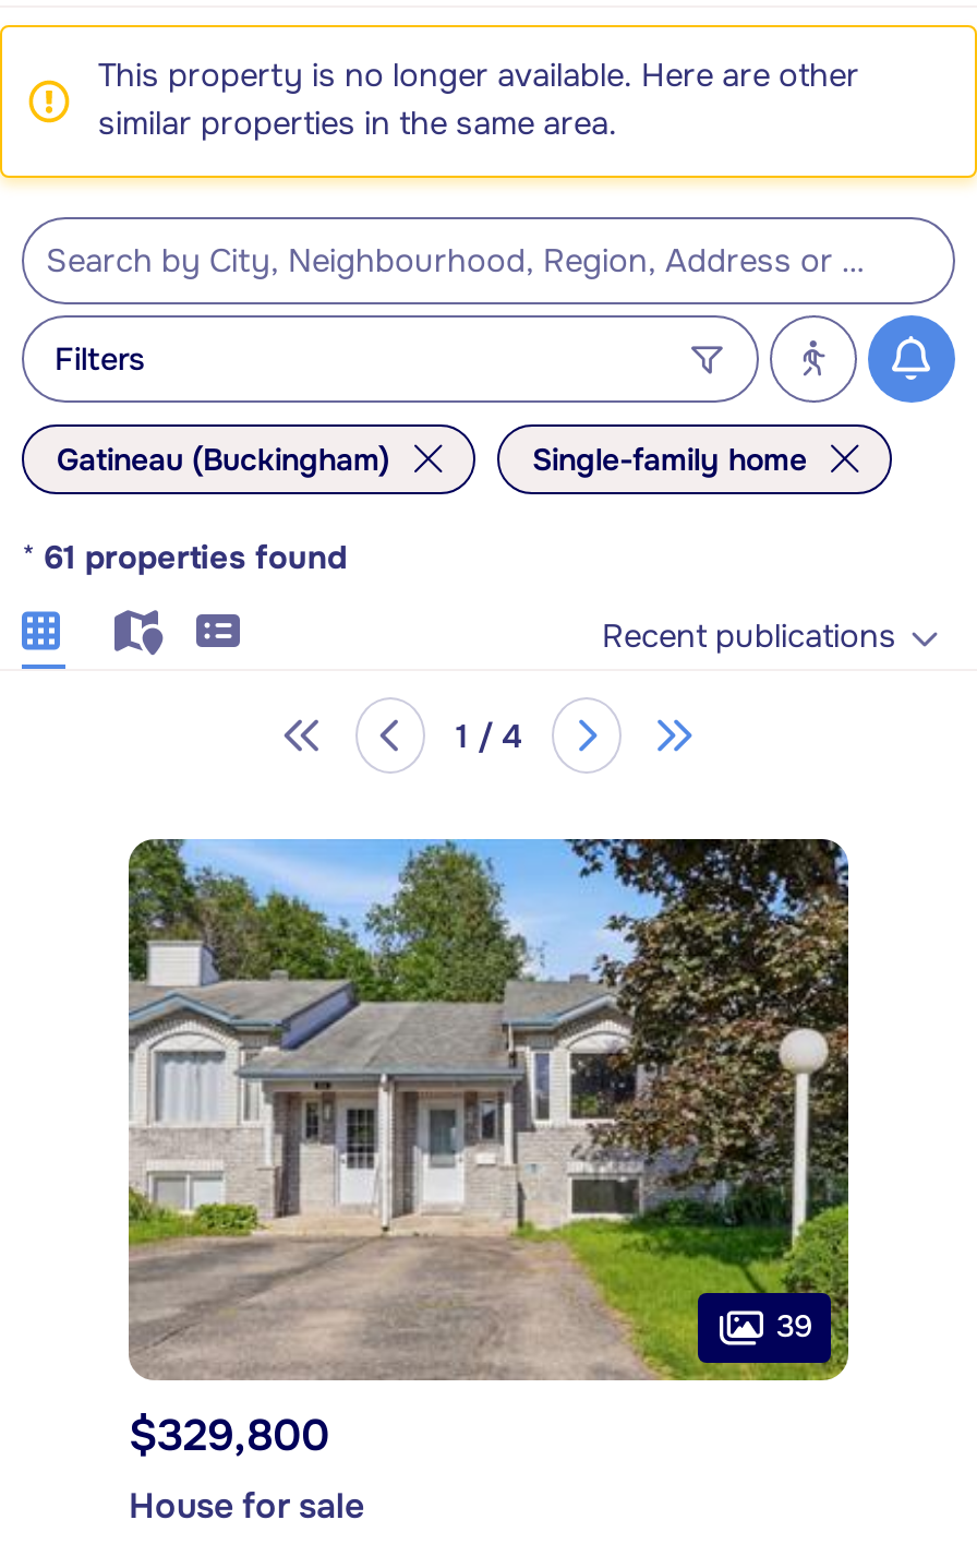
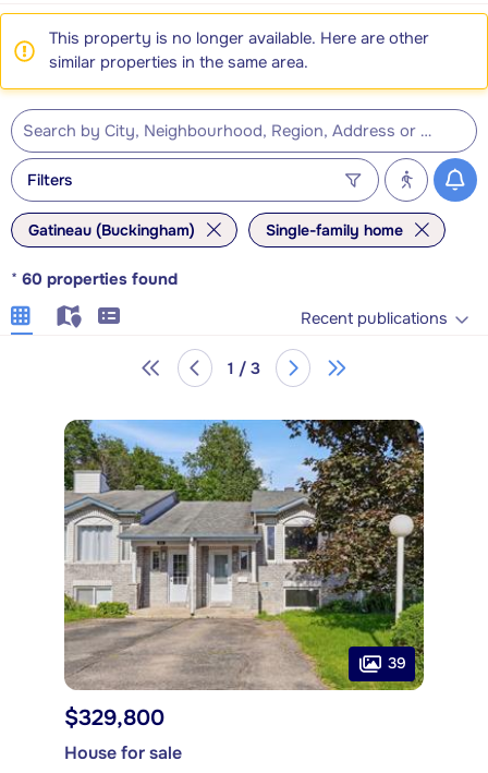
- * 61 properties found
+ * 60 properties found

- 1 / 4
+ 1 / 3
